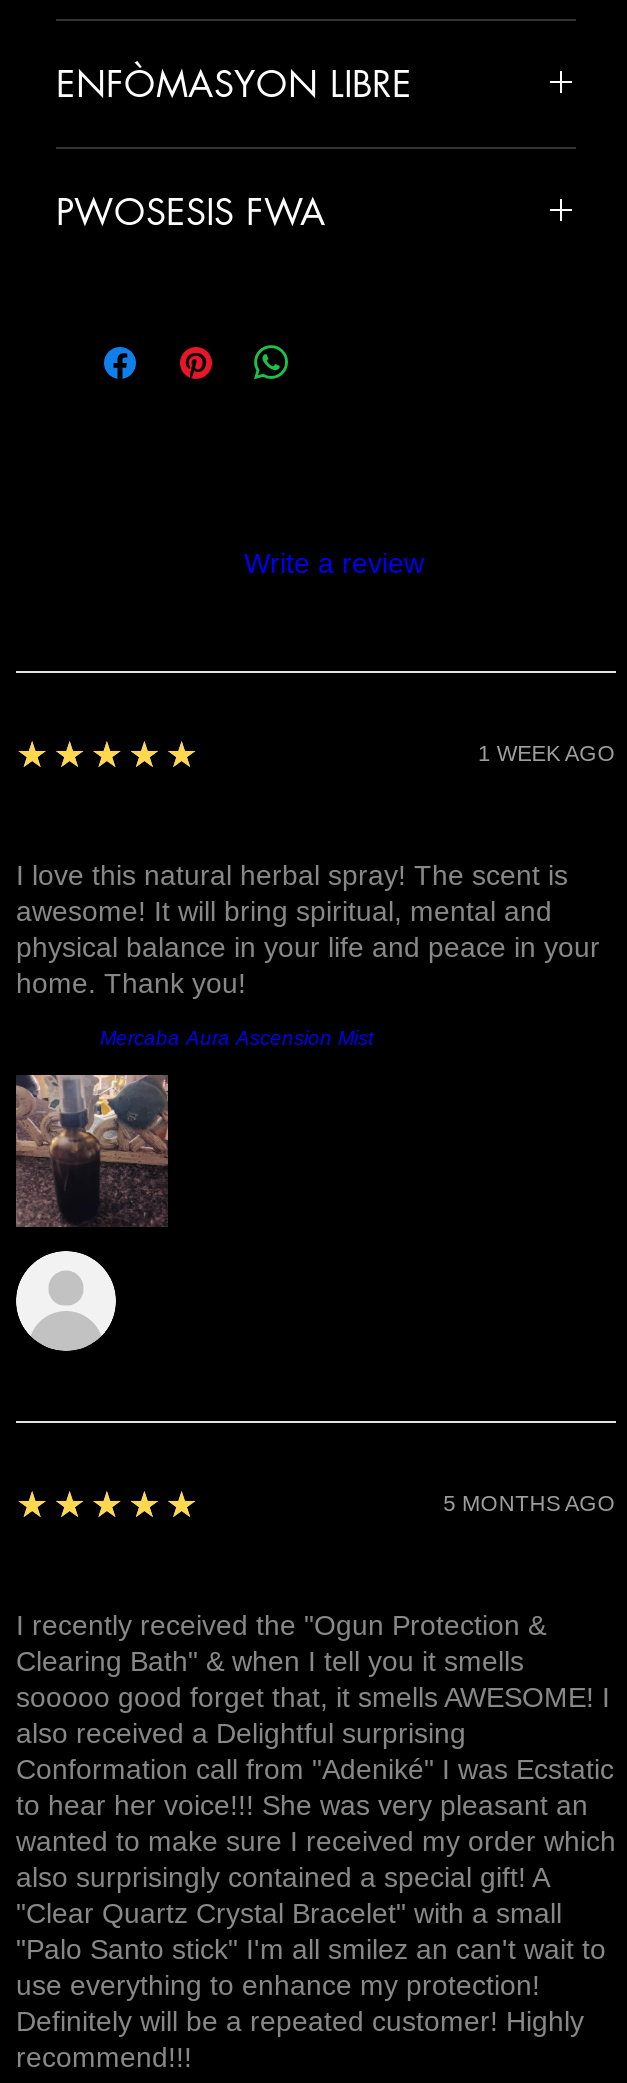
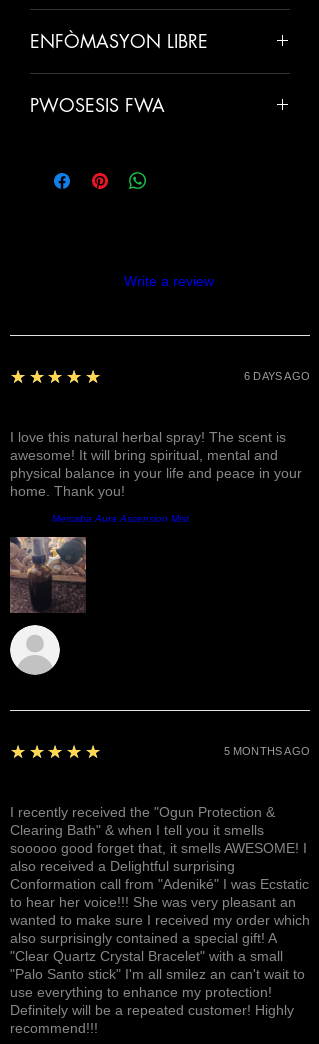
- 1 WEEK AGO
+ 6 DAYS AGO
